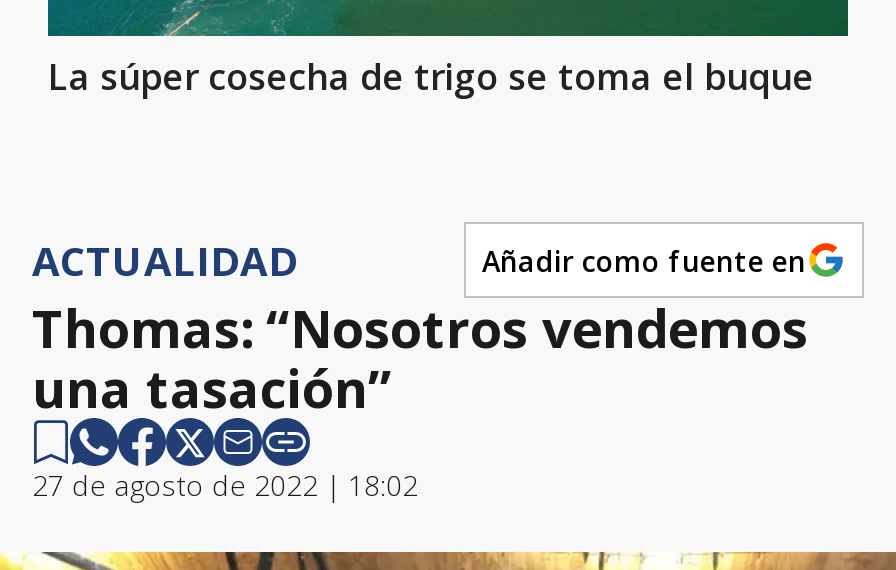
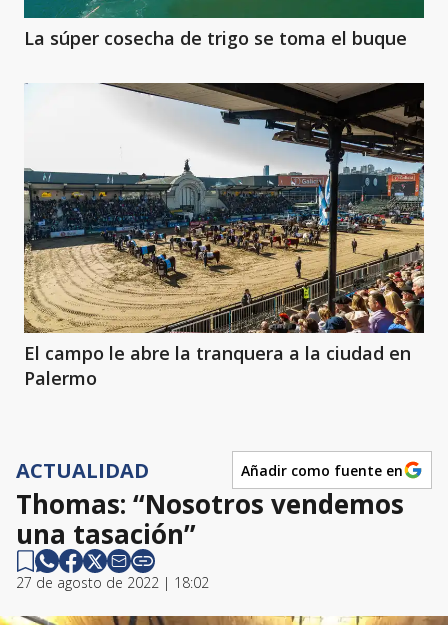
+ [image]
+ El campo le abre la tranquera a la ciudad en
+ Palermo
